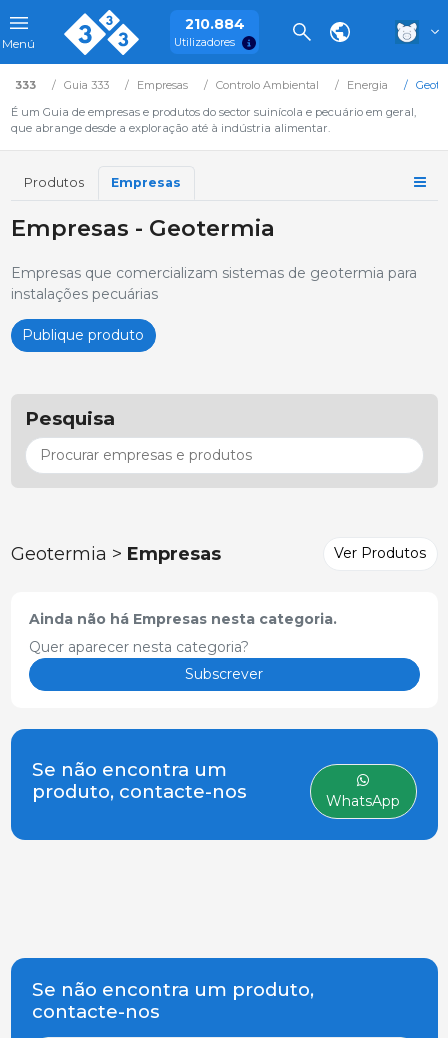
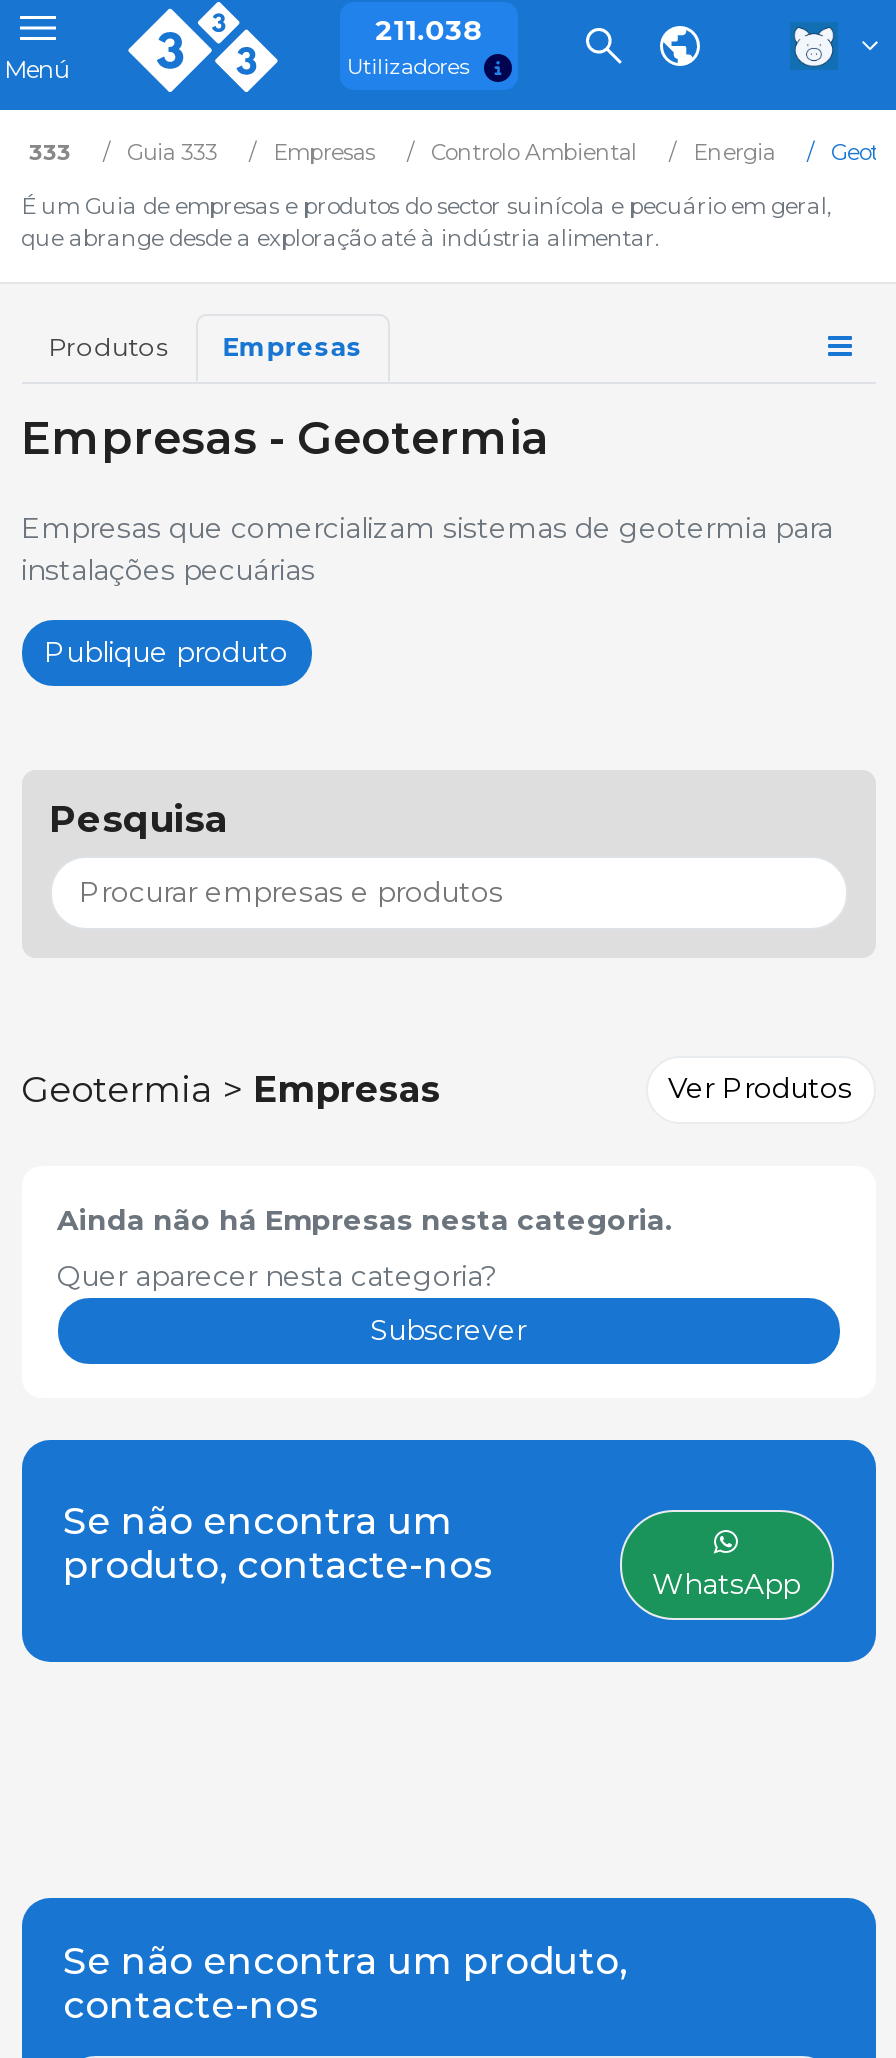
- 210.884
+ 211.038
